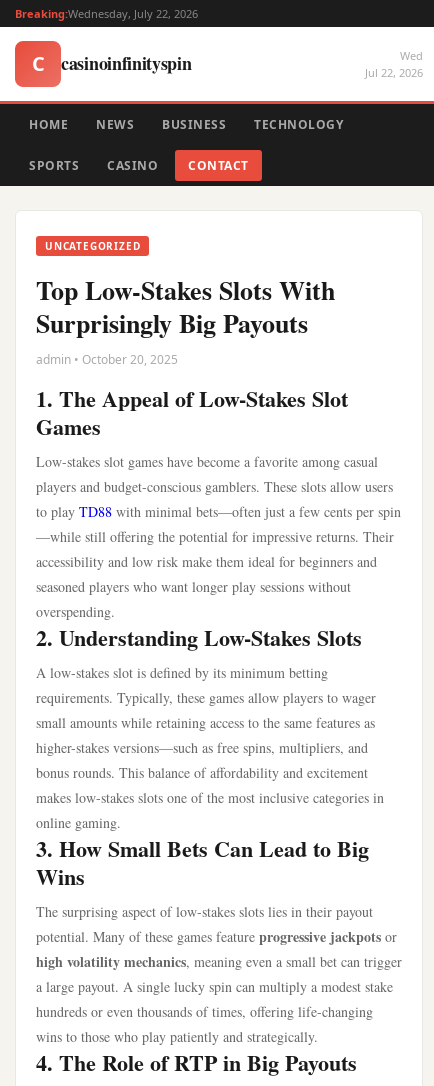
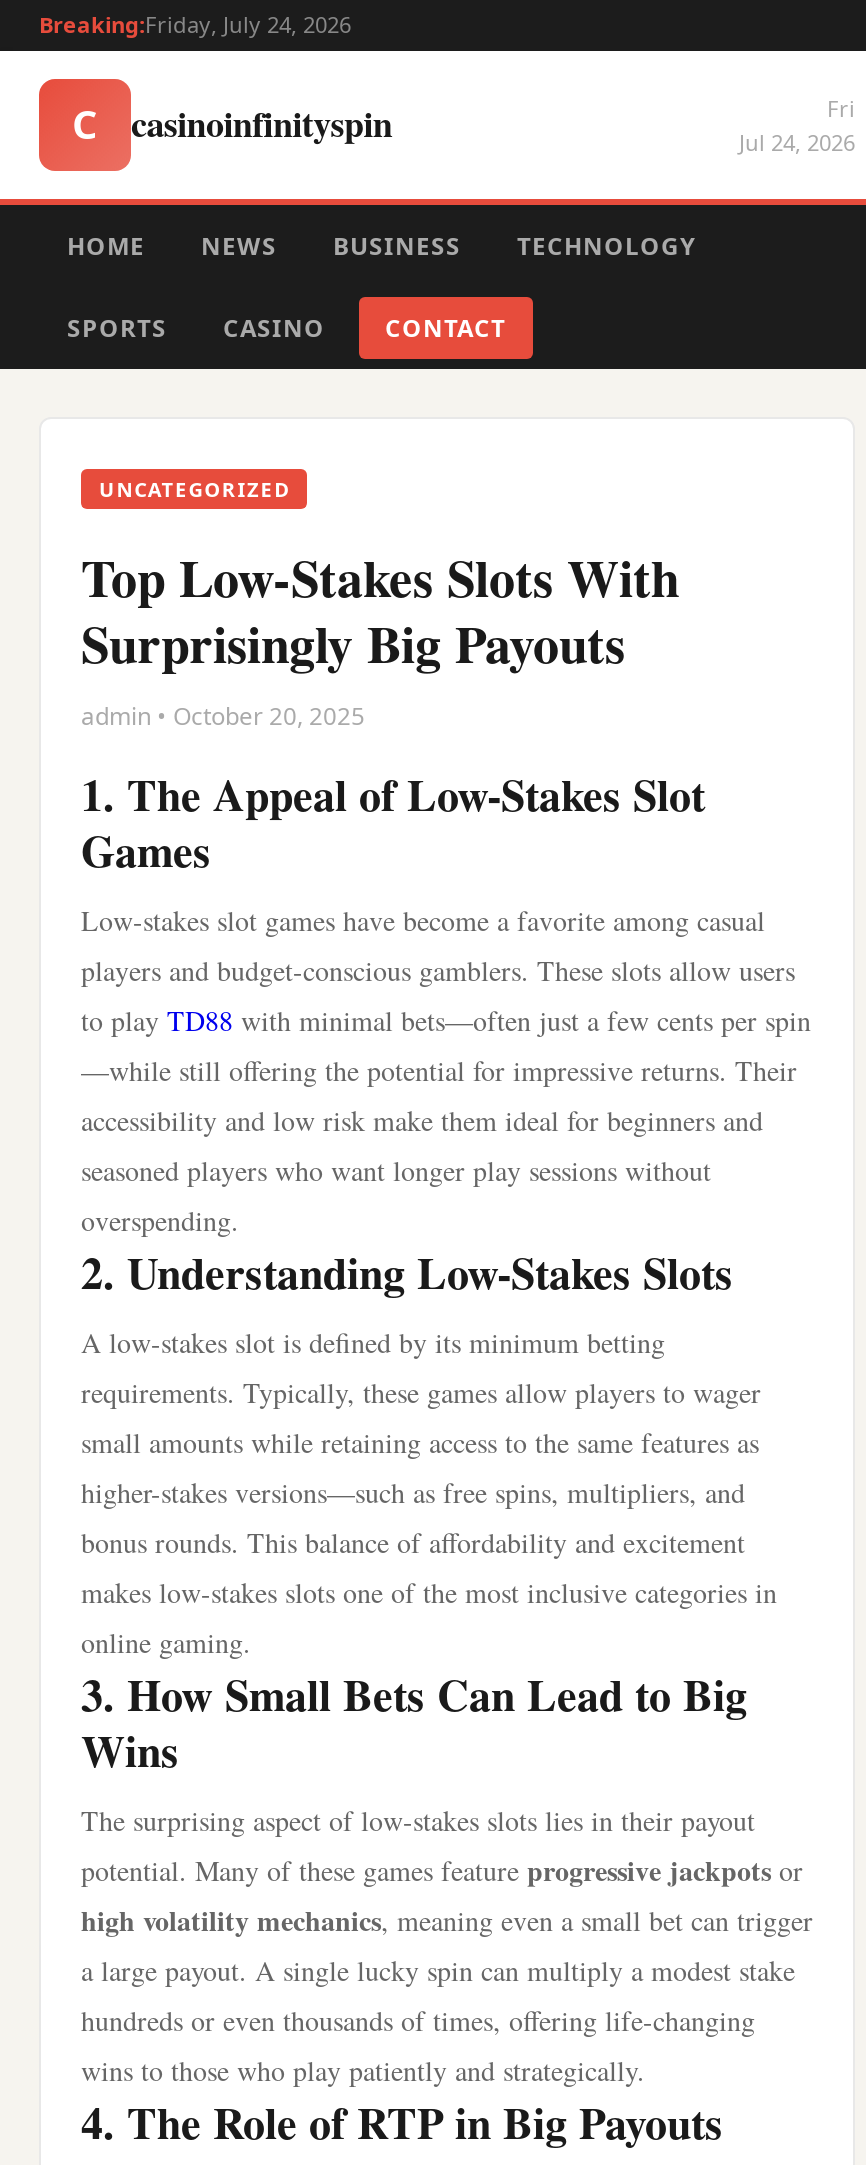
- Breaking:Wednesday, July 22, 2026
+ Breaking:Friday, July 24, 2026

- Wed
- Jul 22, 2026
+ Fri
+ Jul 24, 2026
